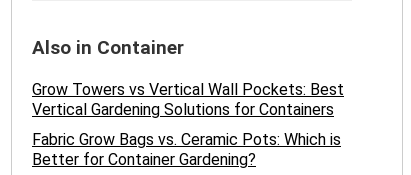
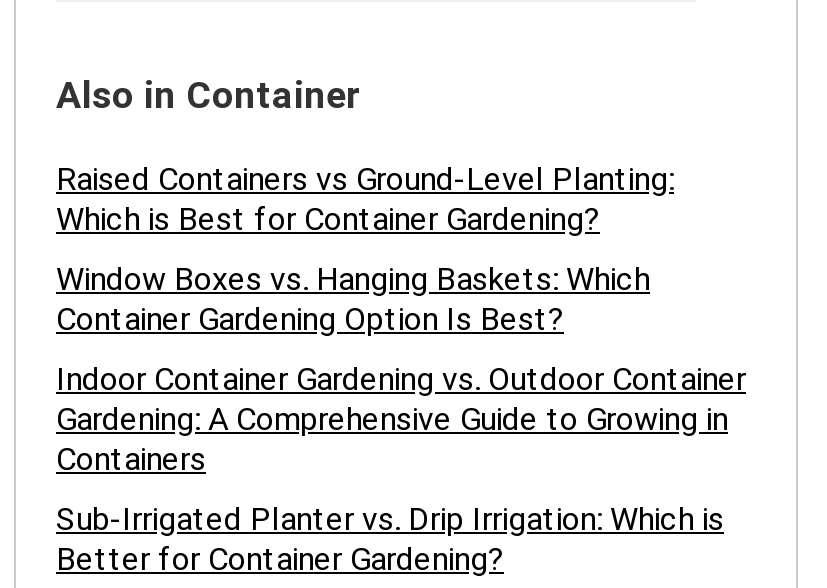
- Grow Towers vs Vertical Wall Pockets: Best
- Vertical Gardening Solutions for Containers
- Fabric Grow Bags vs. Ceramic Pots: Which is
+ Raised Containers vs Ground-Level Planting:
+ Which is Best for Container Gardening?
+ Window Boxes vs. Hanging Baskets: Which
+ Container Gardening Option Is Best?
+ Indoor Container Gardening vs. Outdoor Container
+ Gardening: A Comprehensive Guide to Growing in
+ Containers
+ Sub-Irrigated Planter vs. Drip Irrigation: Which is
